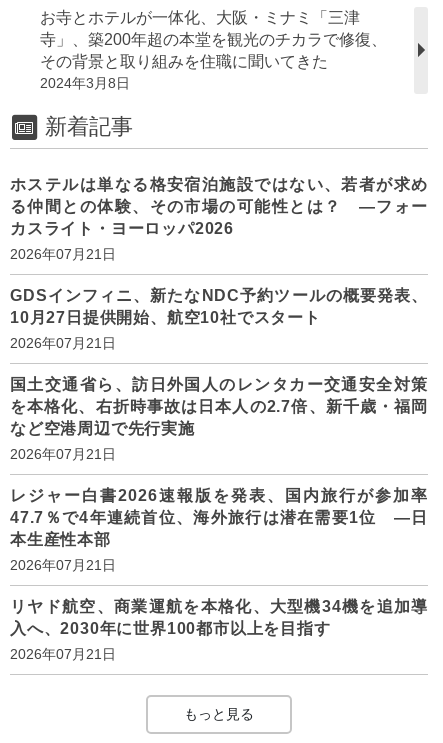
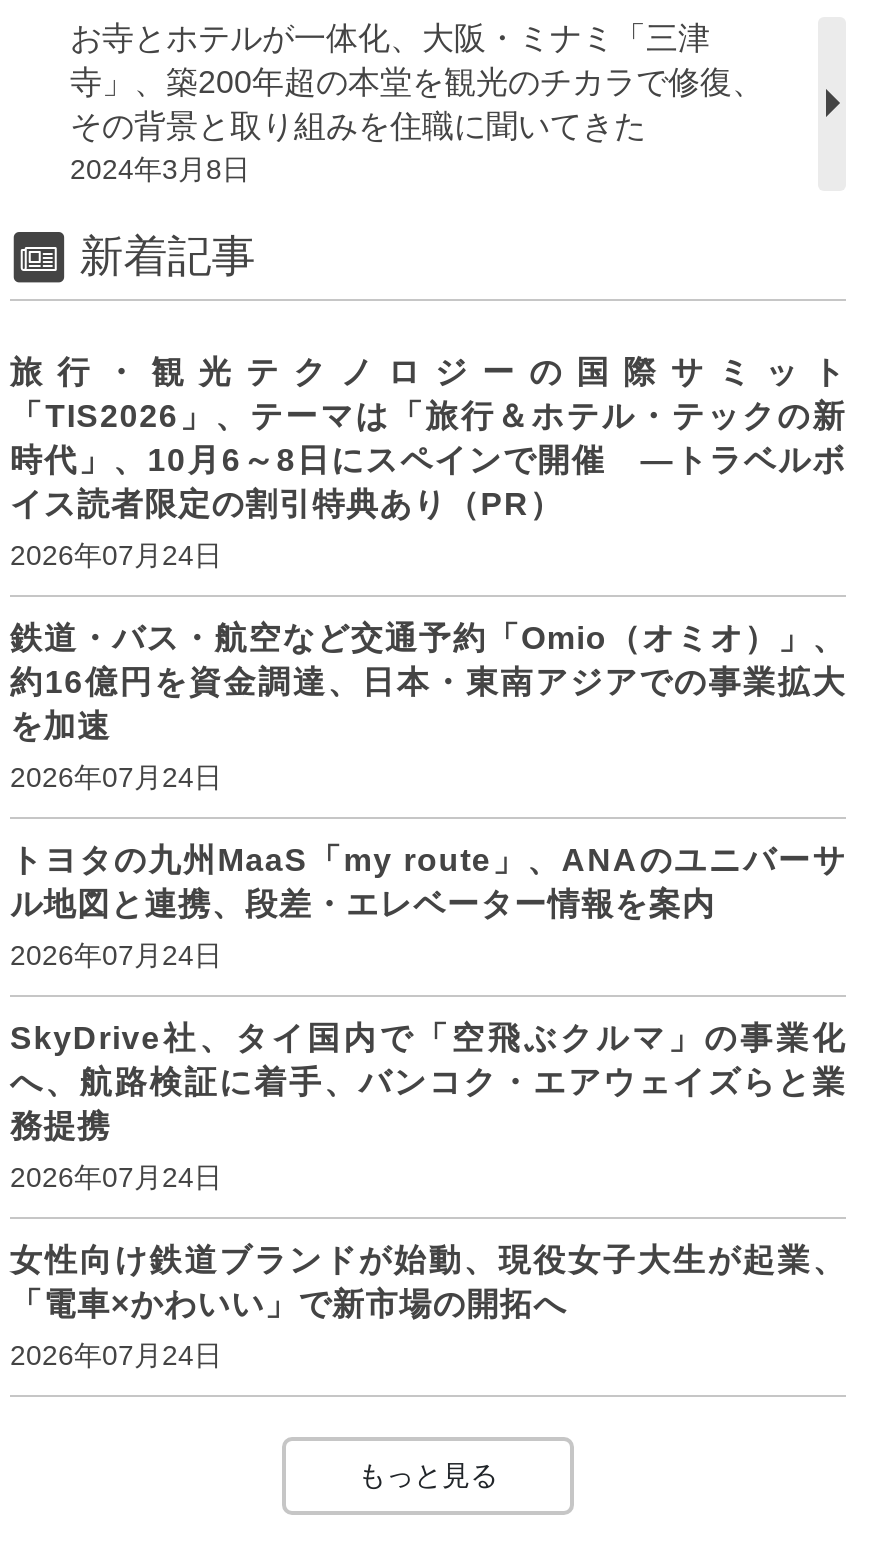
- ホステルは単なる格安宿泊施設ではない、若者が求め
- る仲間との体験、その市場の可能性とは？ ―フォー
- カスライト・ヨーロッパ2026
+ 旅行・観光テクノロジーの国際サミット
+ 「TIS2026」、テーマは「旅行＆ホテル・テックの新
+ 時代」、10月6～8日にスペインで開催 ―トラベルボ
+ イス読者限定の割引特典あり（PR）

- 2026年07月21日
+ 2026年07月24日

- GDSインフィニ、新たなNDC予約ツールの概要発表、
- 10月27日提供開始、航空10社でスタート
+ 鉄道・バス・航空など交通予約「Omio（オミオ）」、
+ 約16億円を資金調達、日本・東南アジアでの事業拡大
+ を加速

- 2026年07月21日
+ 2026年07月24日

- 国土交通省ら、訪日外国人のレンタカー交通安全対策
- を本格化、右折時事故は日本人の2.7倍、新千歳・福岡
- など空港周辺で先行実施
+ トヨタの九州MaaS「my route」、ANAのユニバーサ
+ ル地図と連携、段差・エレベーター情報を案内

- 2026年07月21日
+ 2026年07月24日

- レジャー白書2026速報版を発表、国内旅行が参加率
- 47.7％で4年連続首位、海外旅行は潜在需要1位 ―日
- 本生産性本部
+ SkyDrive社、タイ国内で「空飛ぶクルマ」の事業化
+ へ、航路検証に着手、バンコク・エアウェイズらと業
+ 務提携

- 2026年07月21日
+ 2026年07月24日

- リヤド航空、商業運航を本格化、大型機34機を追加導
- 入へ、2030年に世界100都市以上を目指す
+ 女性向け鉄道ブランドが始動、現役女子大生が起業、
+ 「電車×かわいい」で新市場の開拓へ

- 2026年07月21日
+ 2026年07月24日
